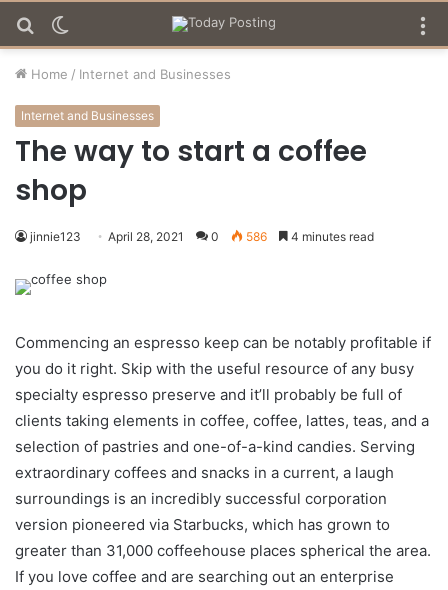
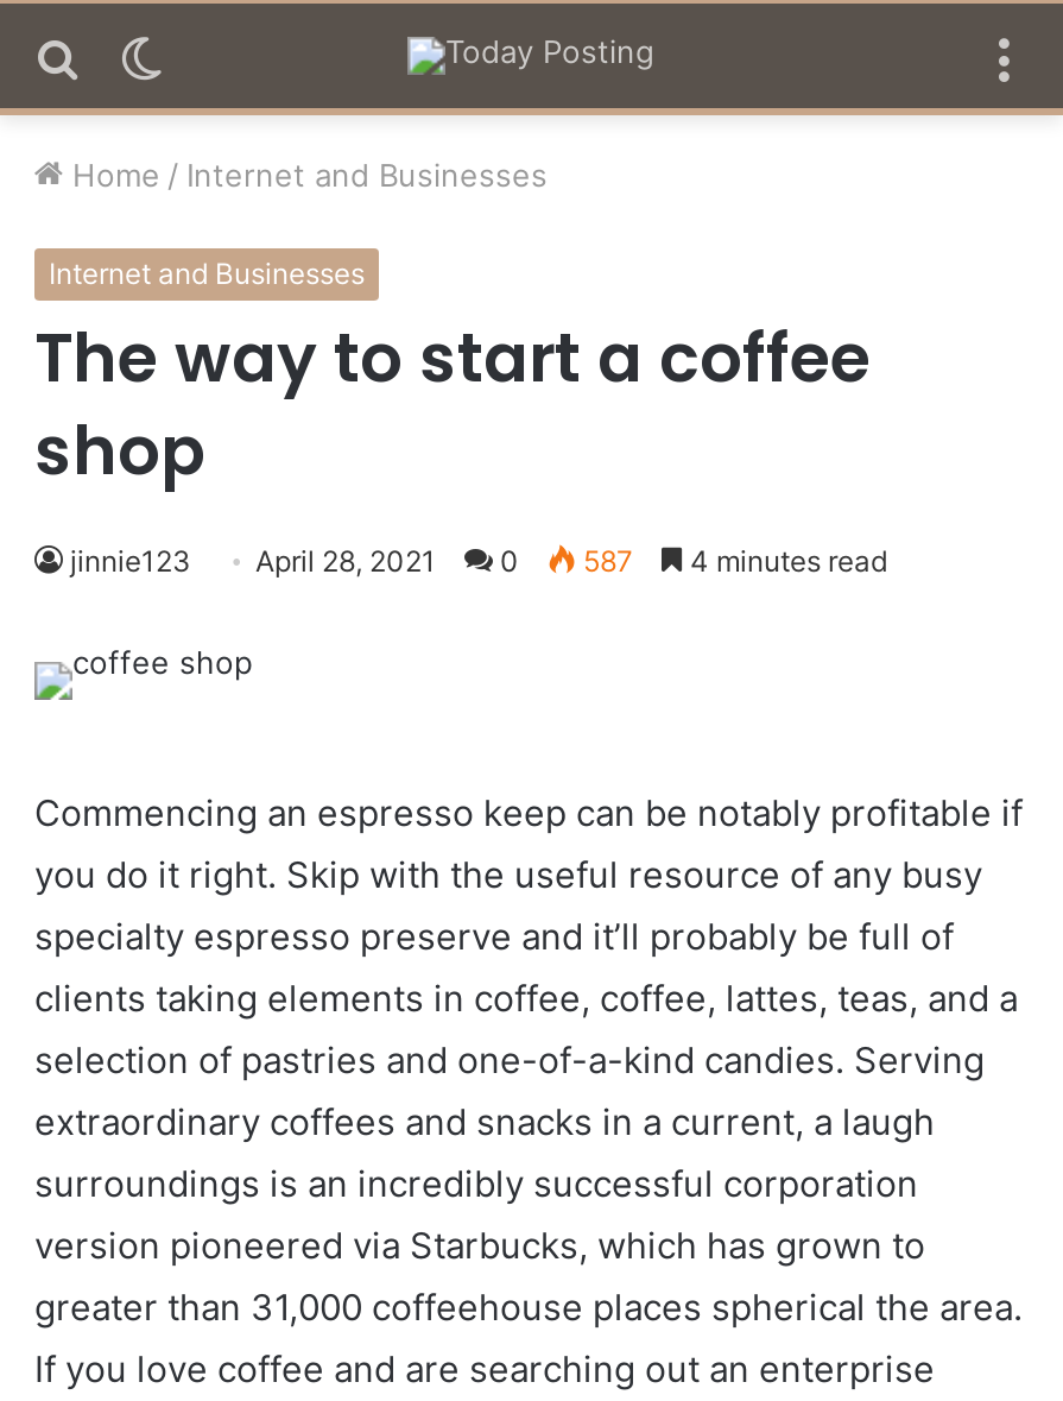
- jinnie123 April 28, 2021 0 586 4 minutes read
+ jinnie123 April 28, 2021 0 587 4 minutes read
